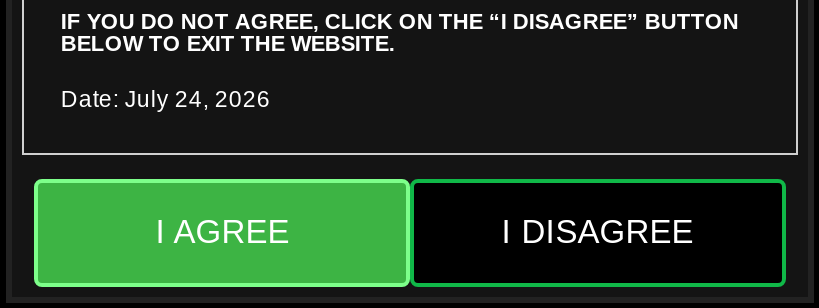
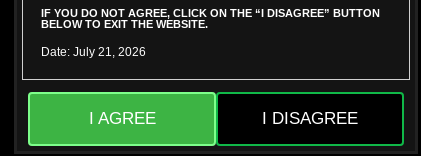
- Date: July 24, 2026
+ Date: July 21, 2026
